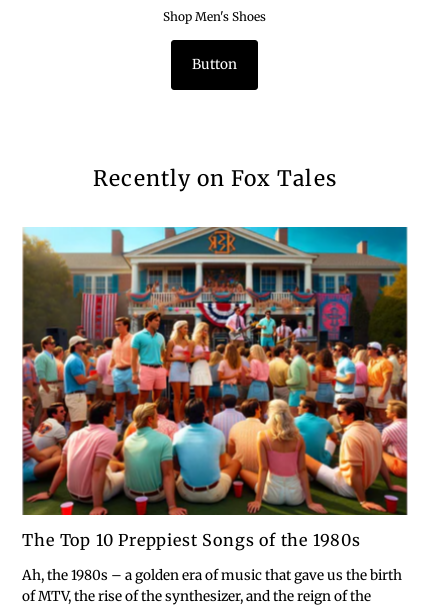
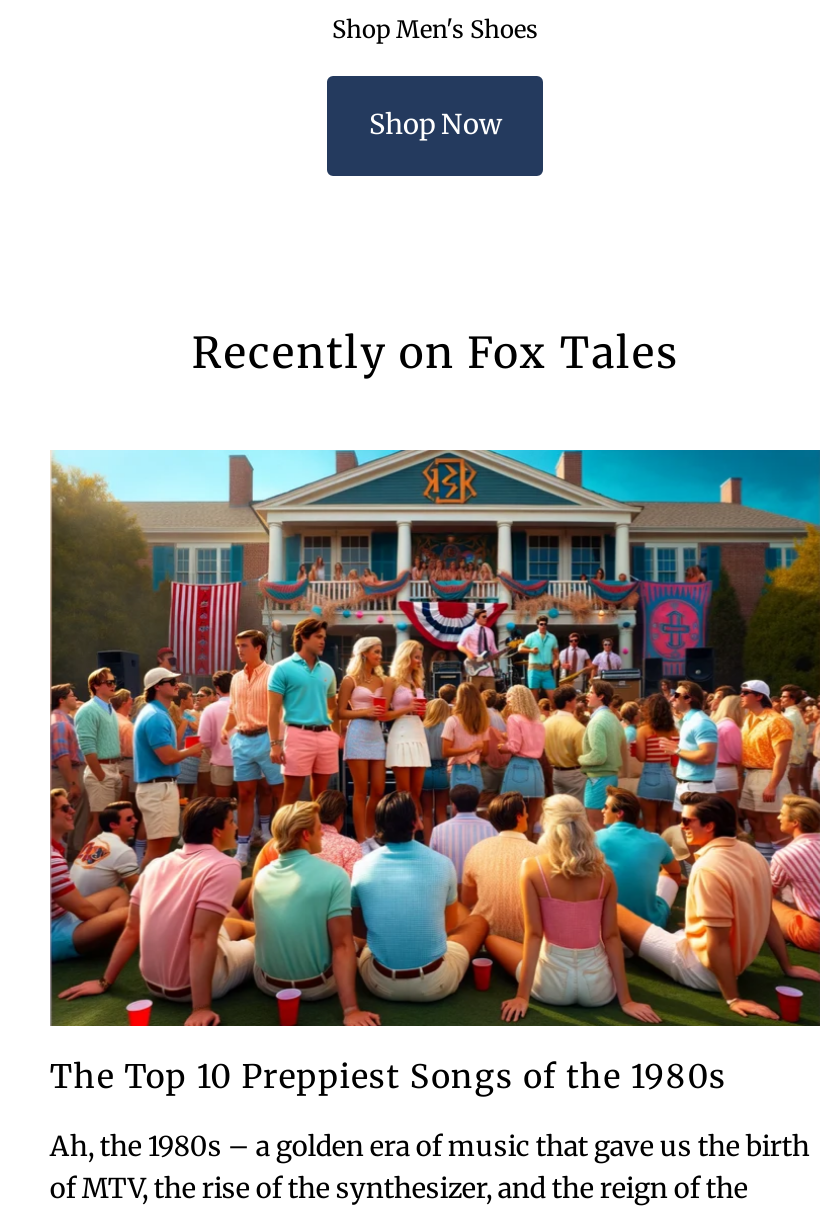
- Button
+ Shop Now
